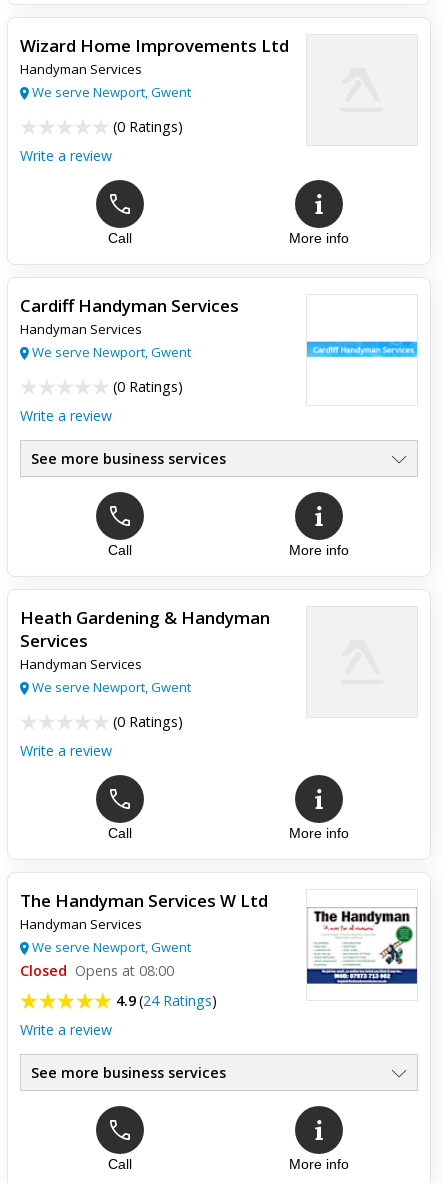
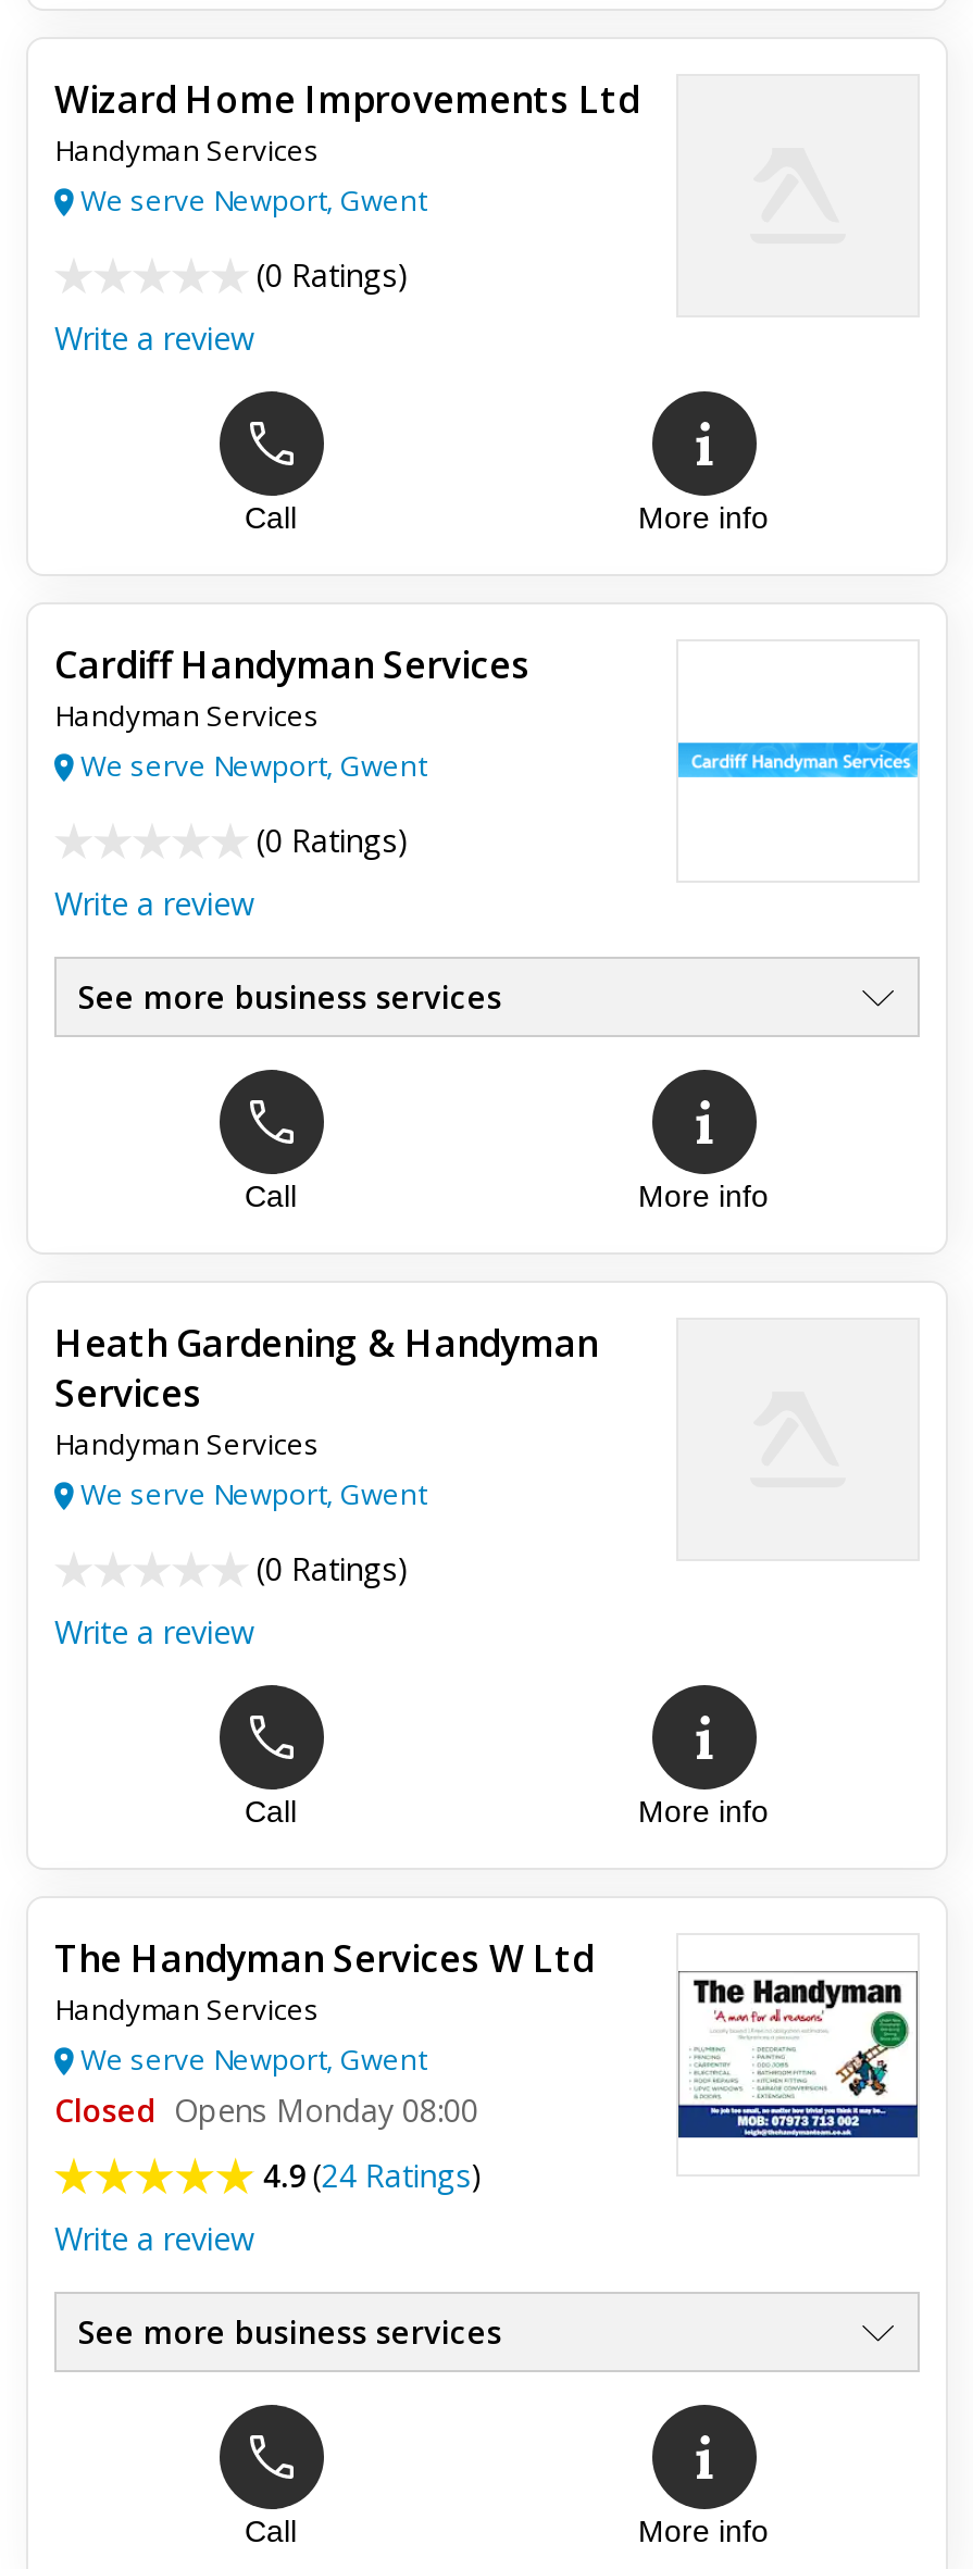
- Closed Opens at 08:00
+ Closed Opens Monday 08:00
